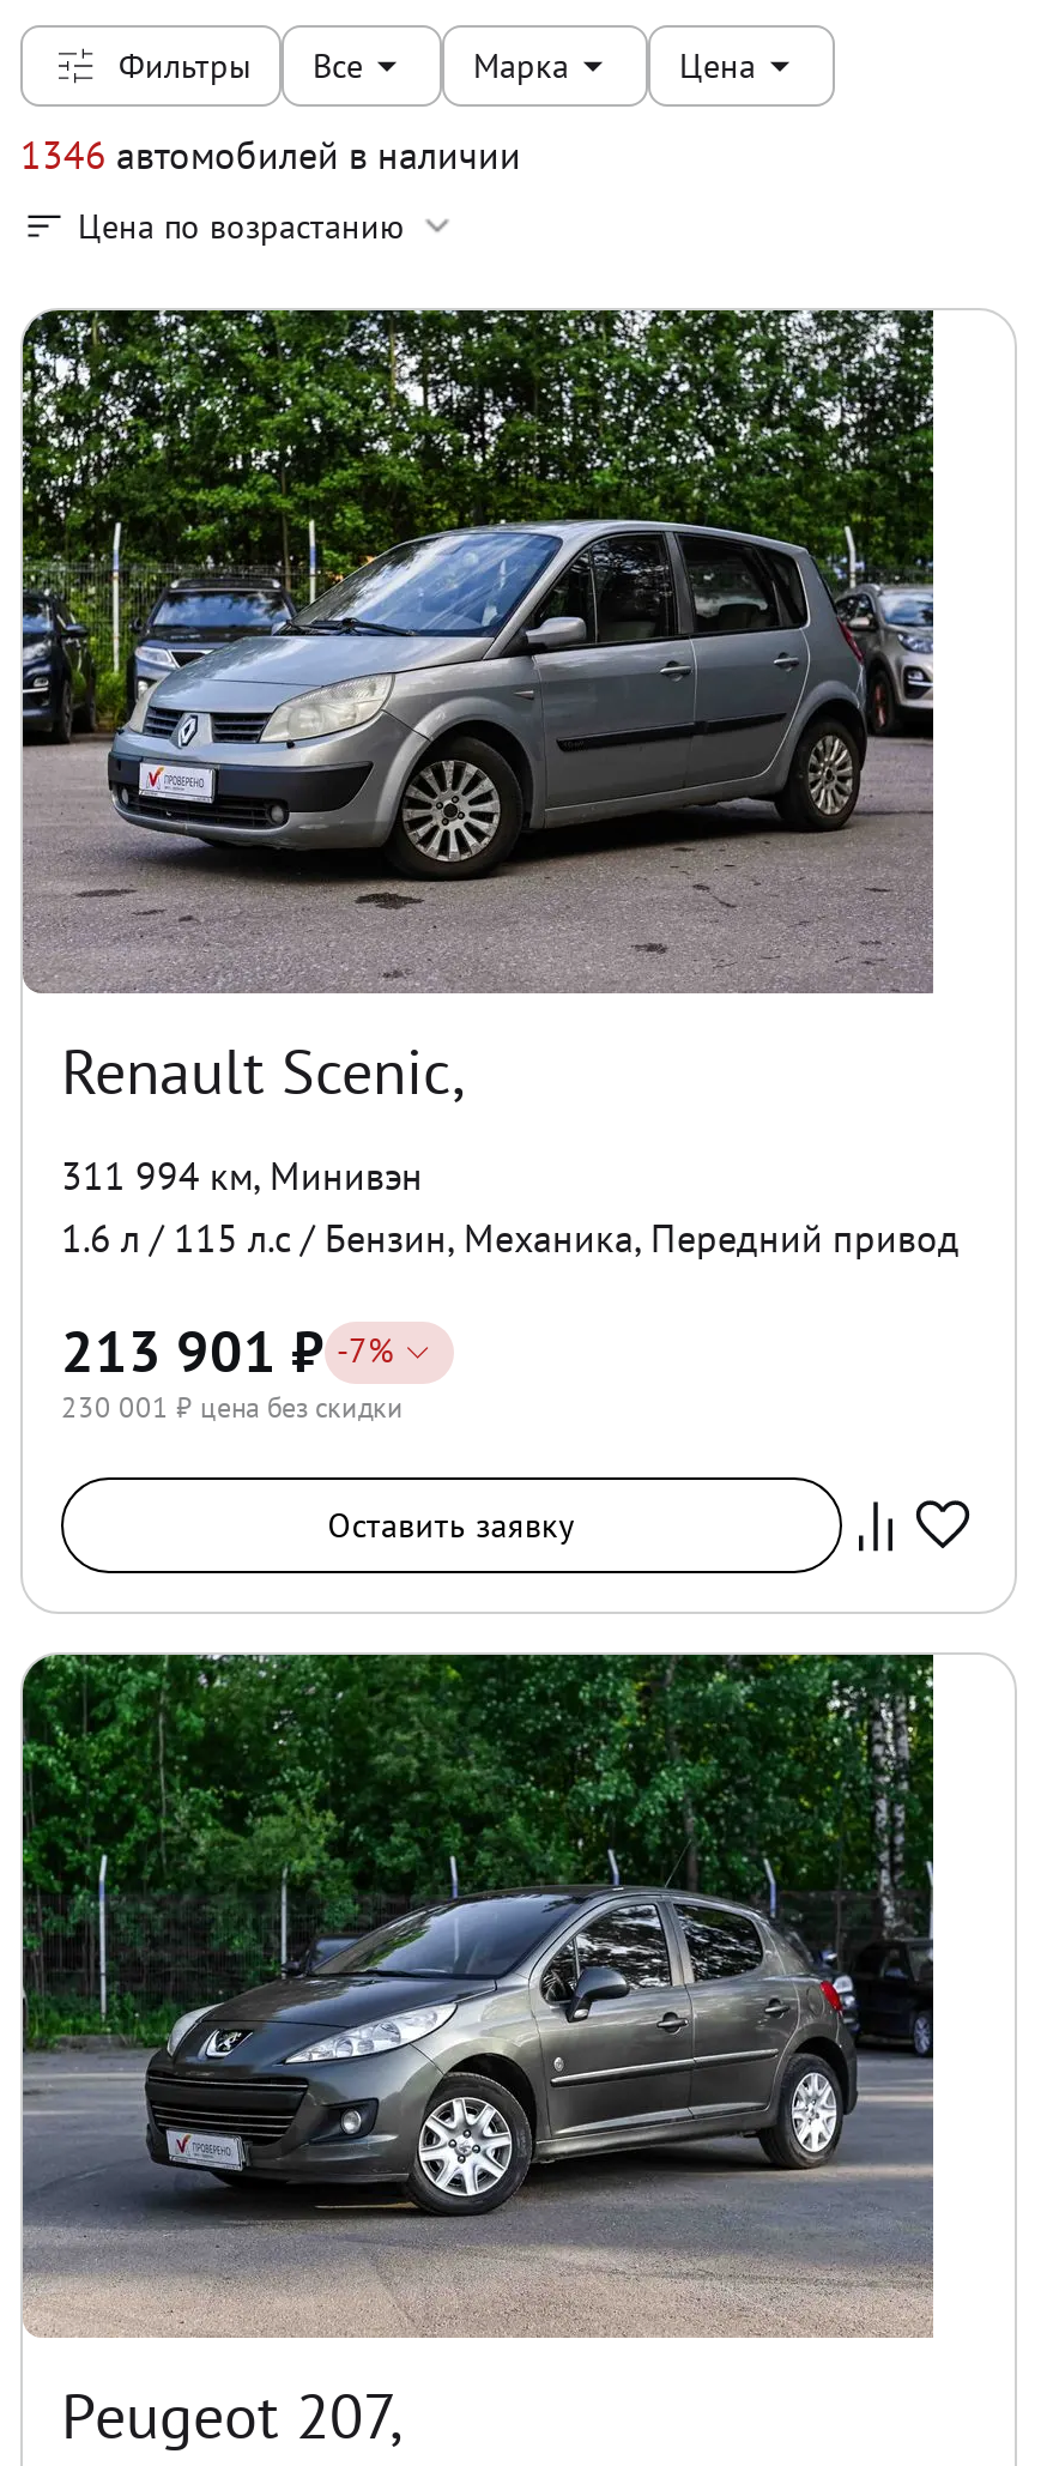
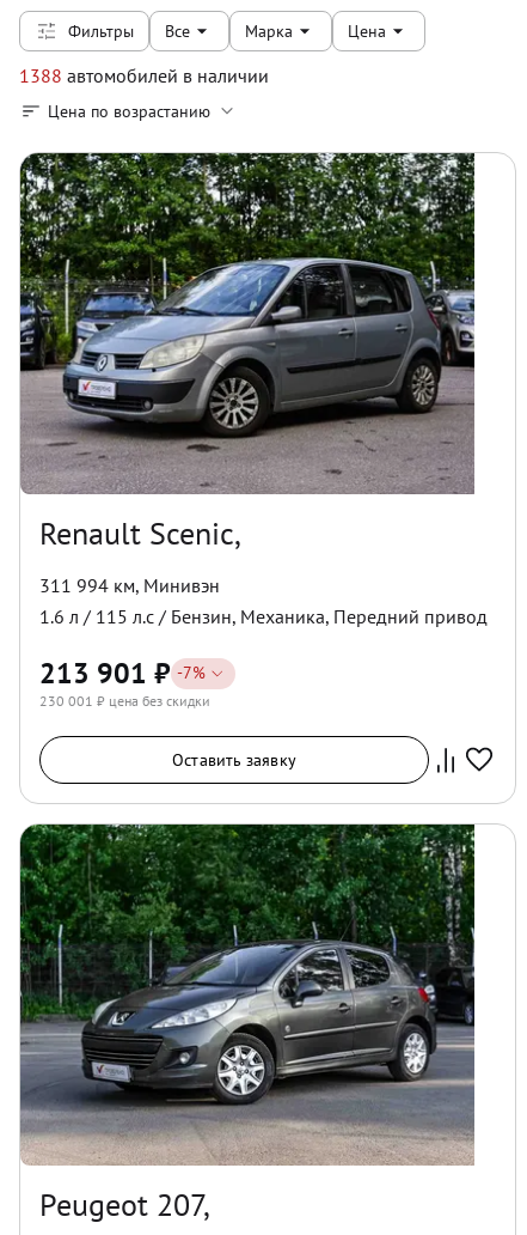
- 1346 автомобилей в наличии
+ 1388 автомобилей в наличии
